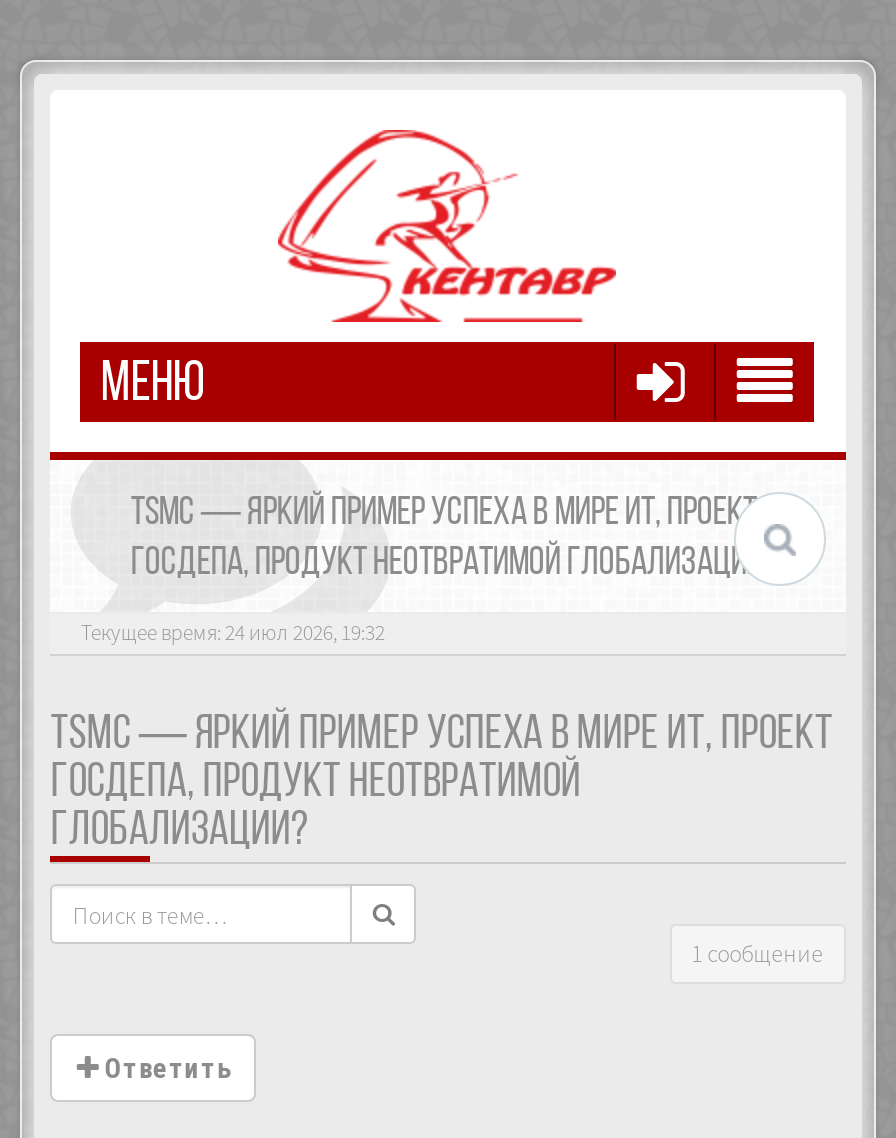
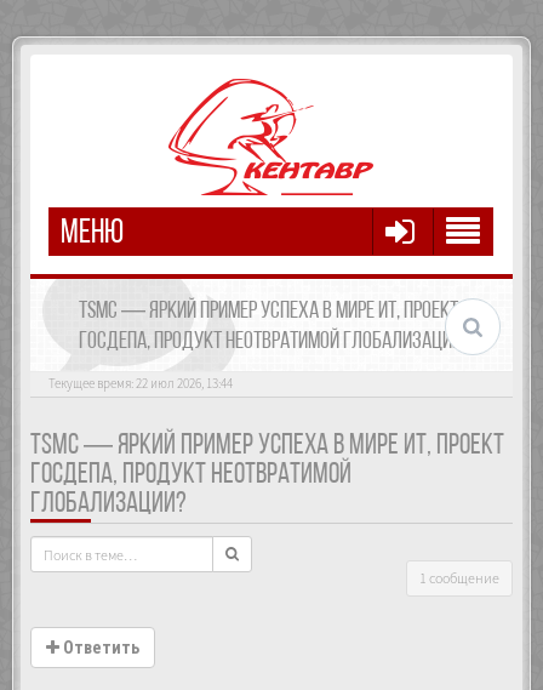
- Текущее время: 24 июл 2026, 19:32
+ Текущее время: 22 июл 2026, 13:44
